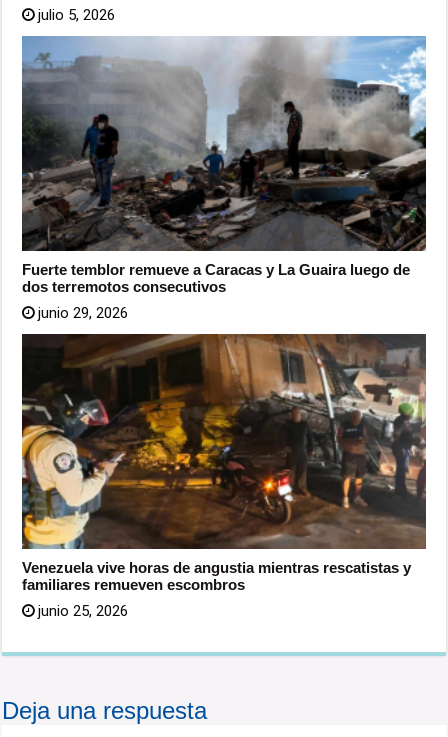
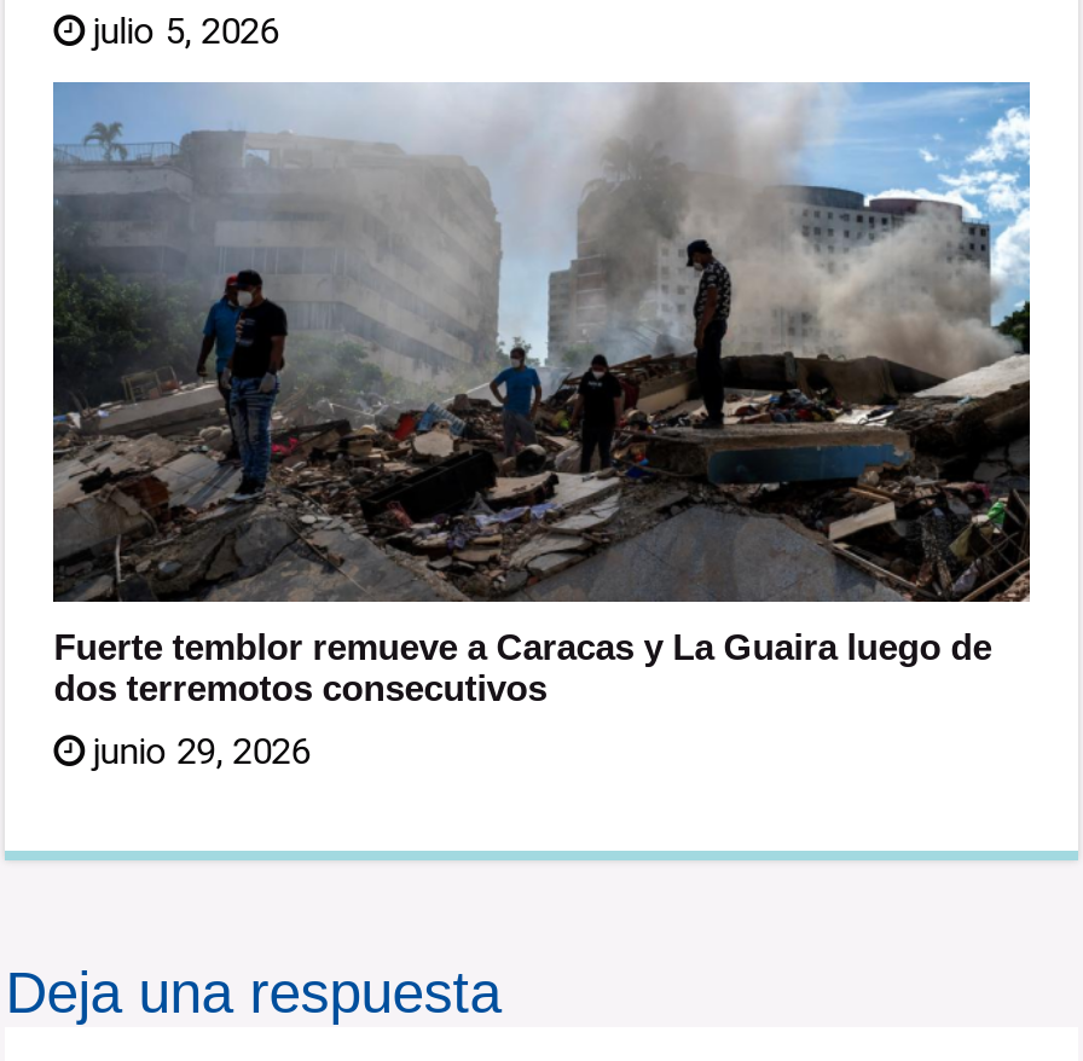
- [image]
- Venezuela vive horas de angustia mientras rescatistas y
- familiares remueven escombros
- junio 25, 2026
